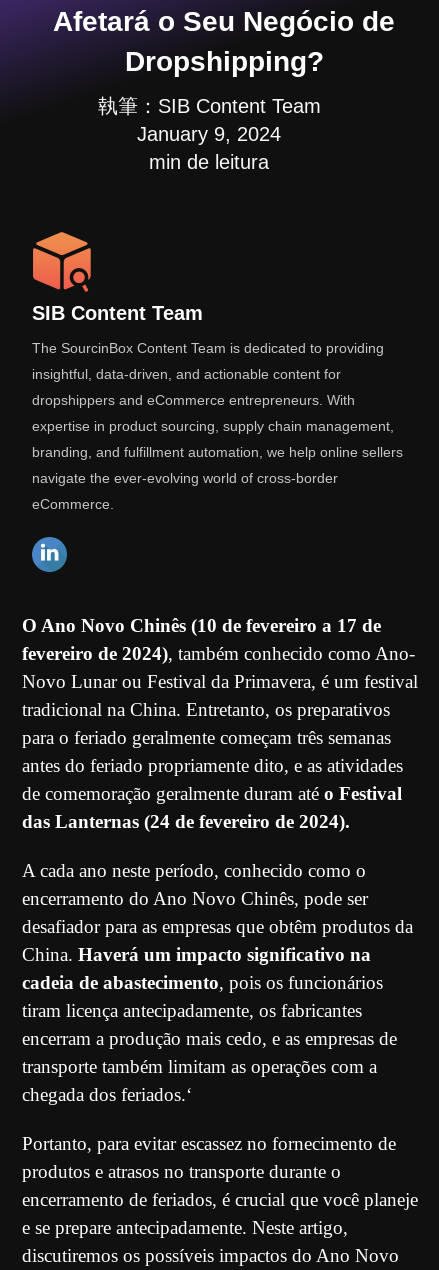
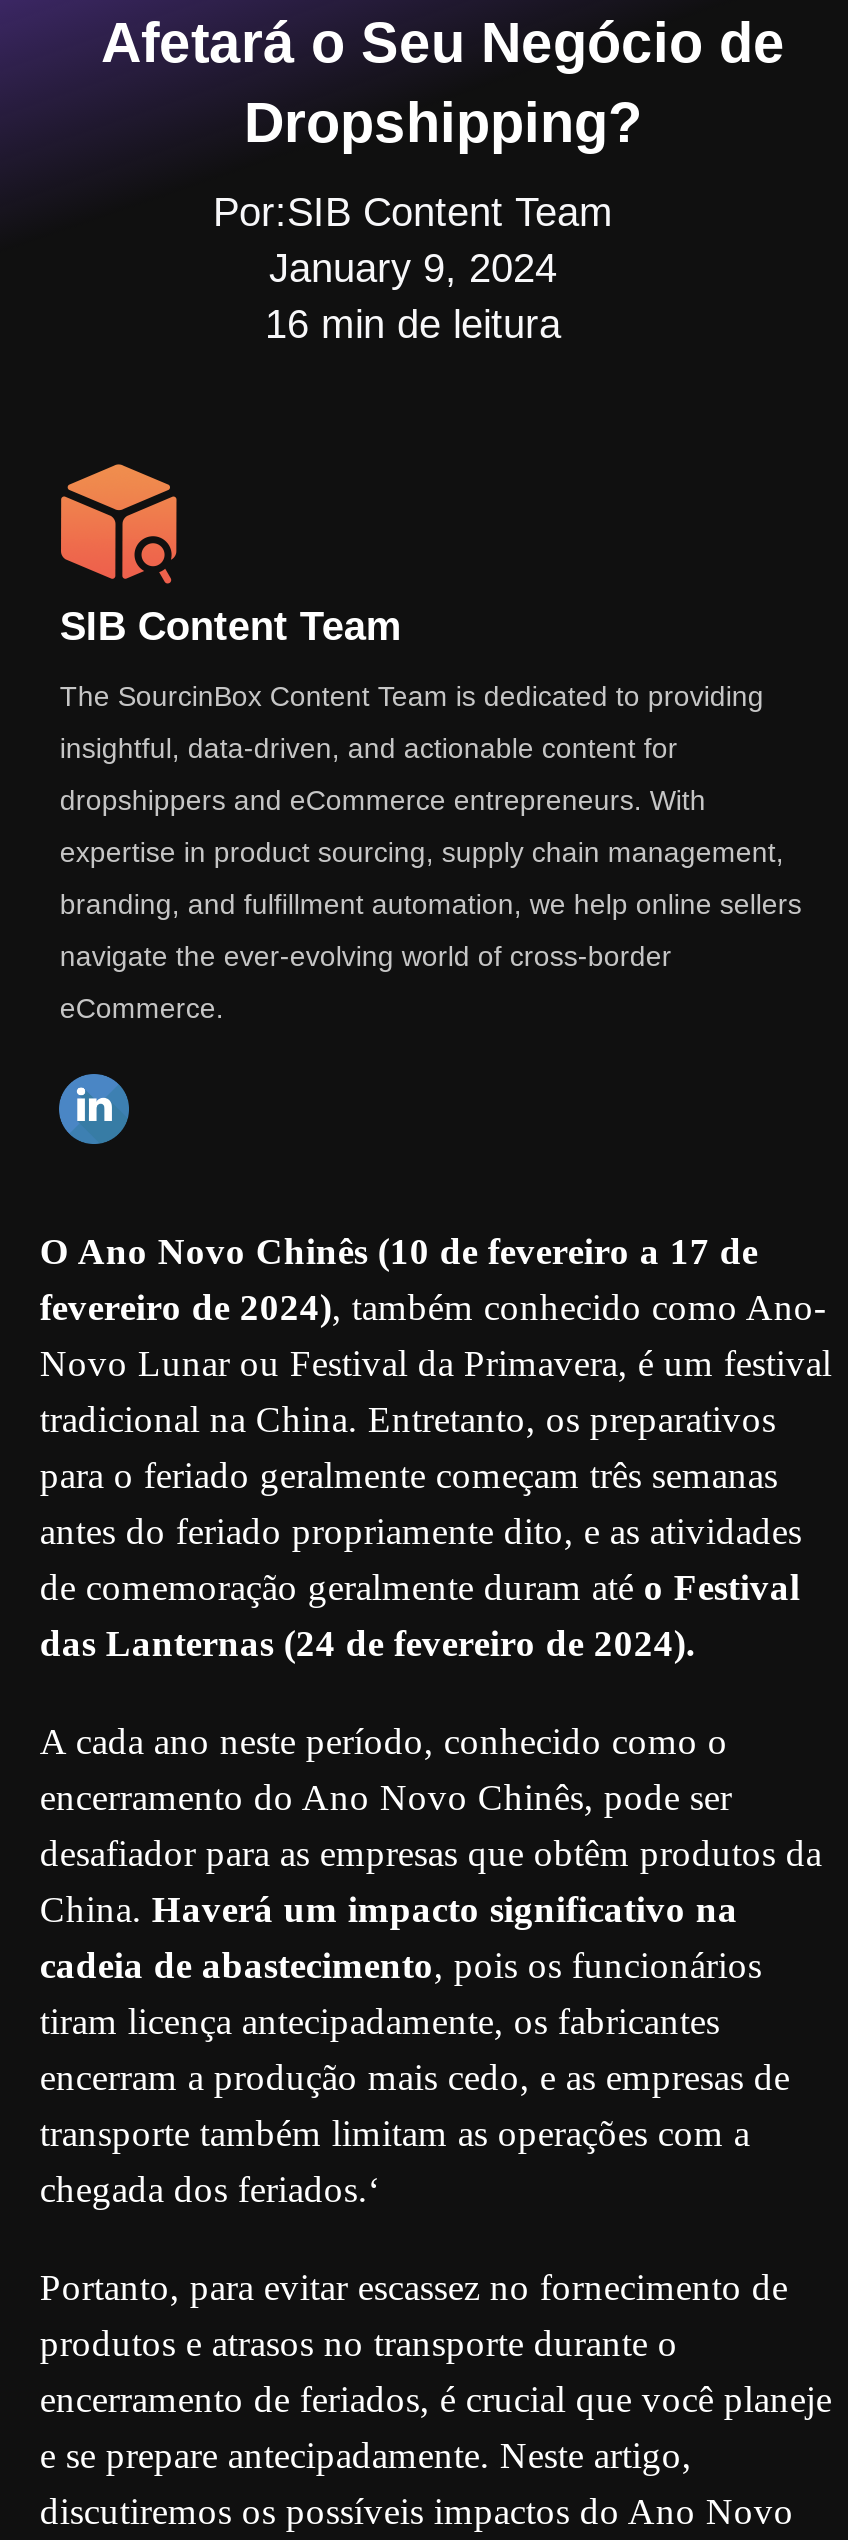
- 執筆：SIB Content Team
+ Por:SIB Content Team

- min de leitura
+ 16 min de leitura
